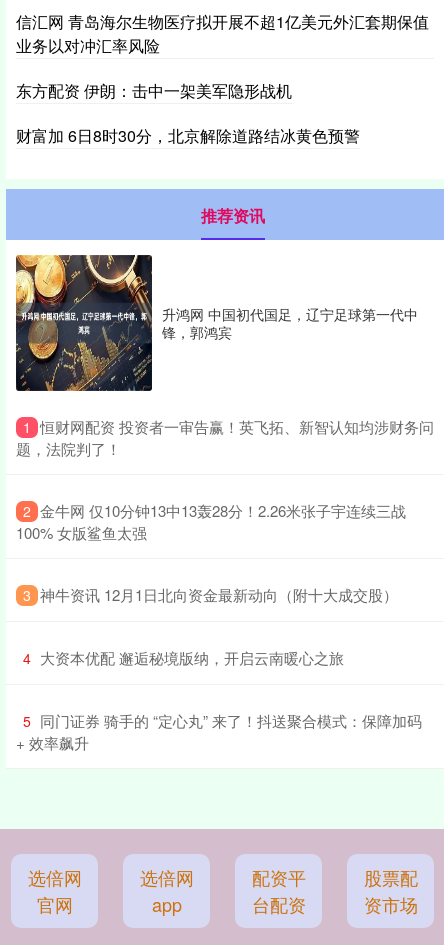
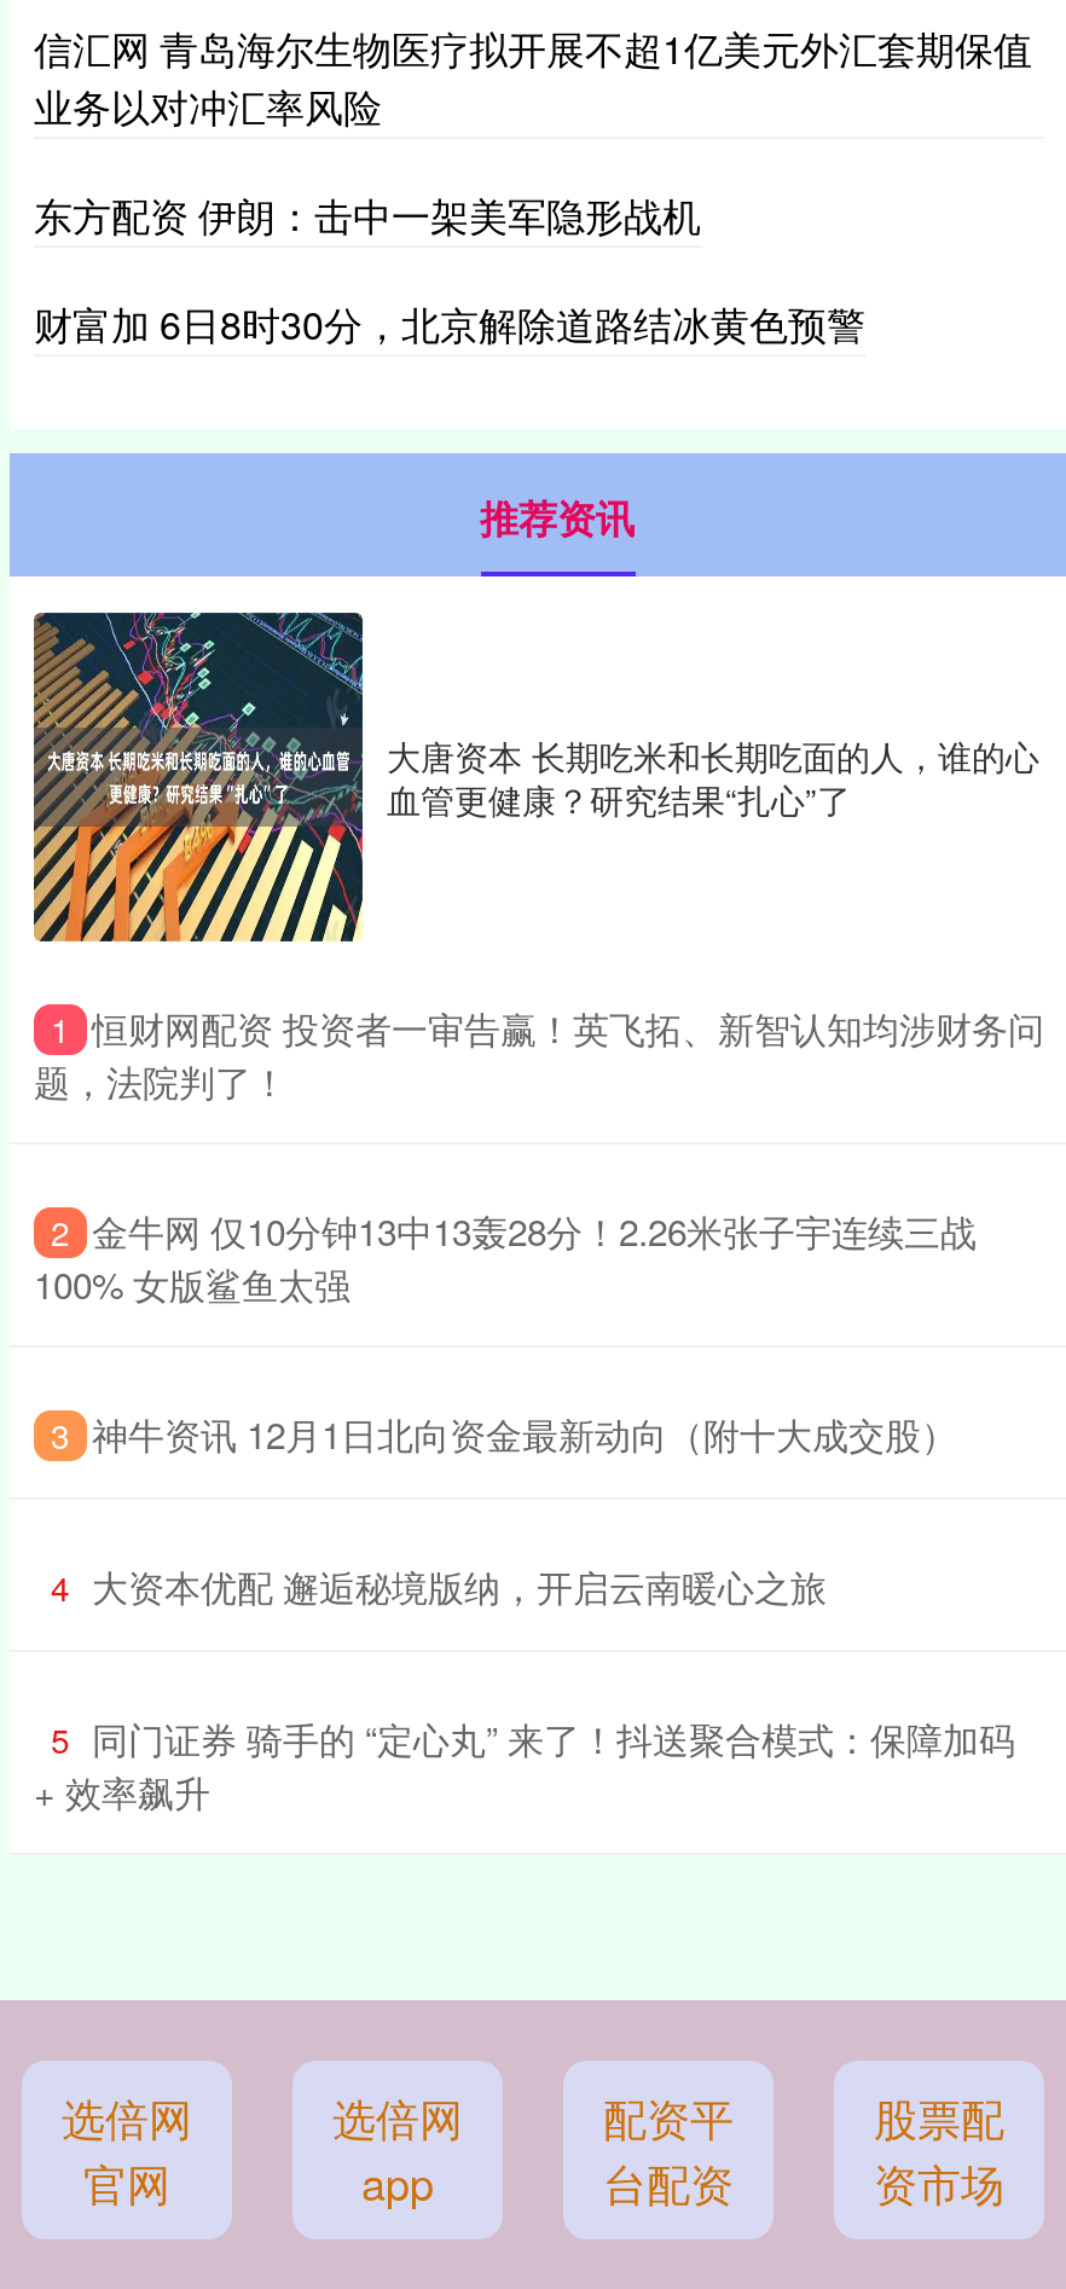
- [image]
- 升鸿网 中国初代国足，辽宁足球第一代中
- 锋，郭鸿宾
+ [image]
+ 大唐资本 长期吃米和长期吃面的人，谁的心
+ 血管更健康？研究结果“扎心”了
